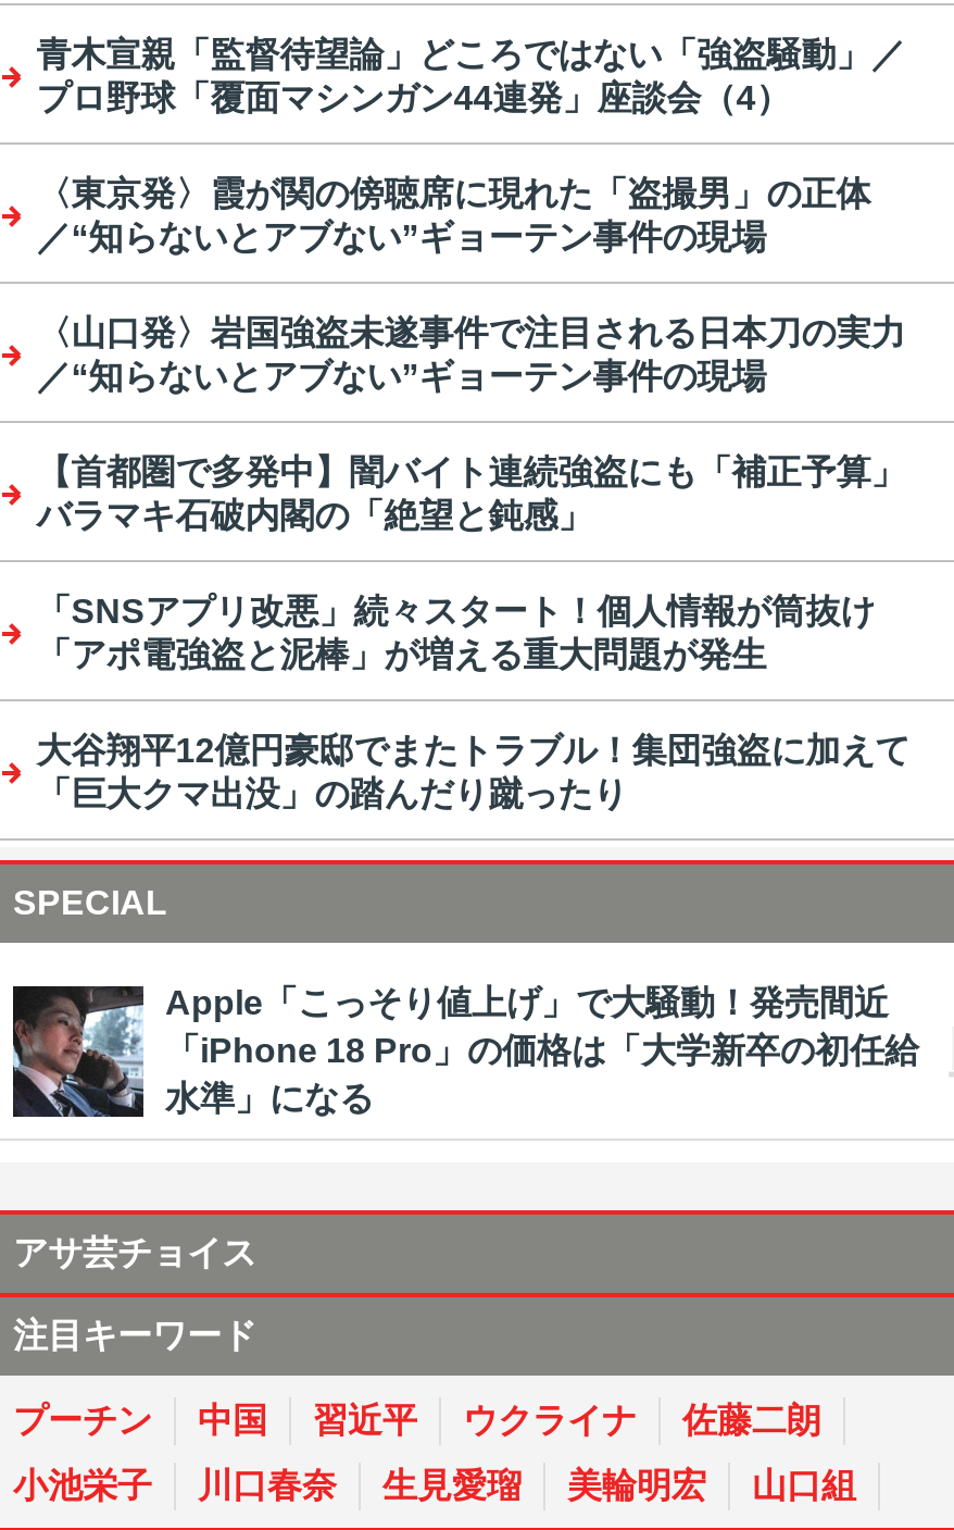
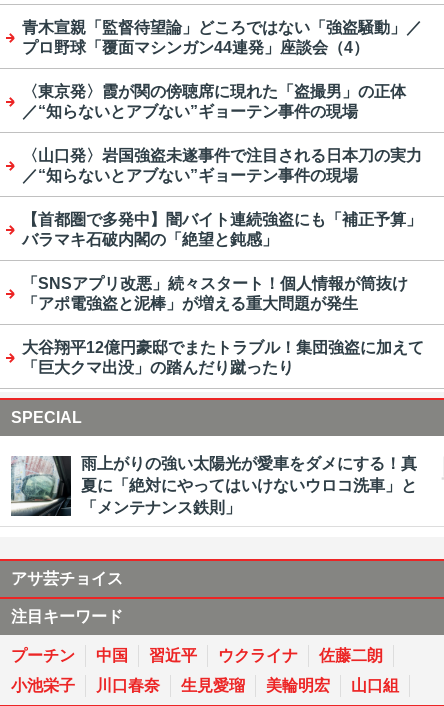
- [image]
- Apple「こっそり値上げ」で大騒動！発売間近
- 「iPhone 18 Pro」の価格は「大学新卒の初任給
- 水準」になる
+ [image]
+ 雨上がりの強い太陽光が愛車をダメにする！真
+ 夏に「絶対にやってはいけないウロコ洗車」と
+ 「メンテナンス鉄則」
